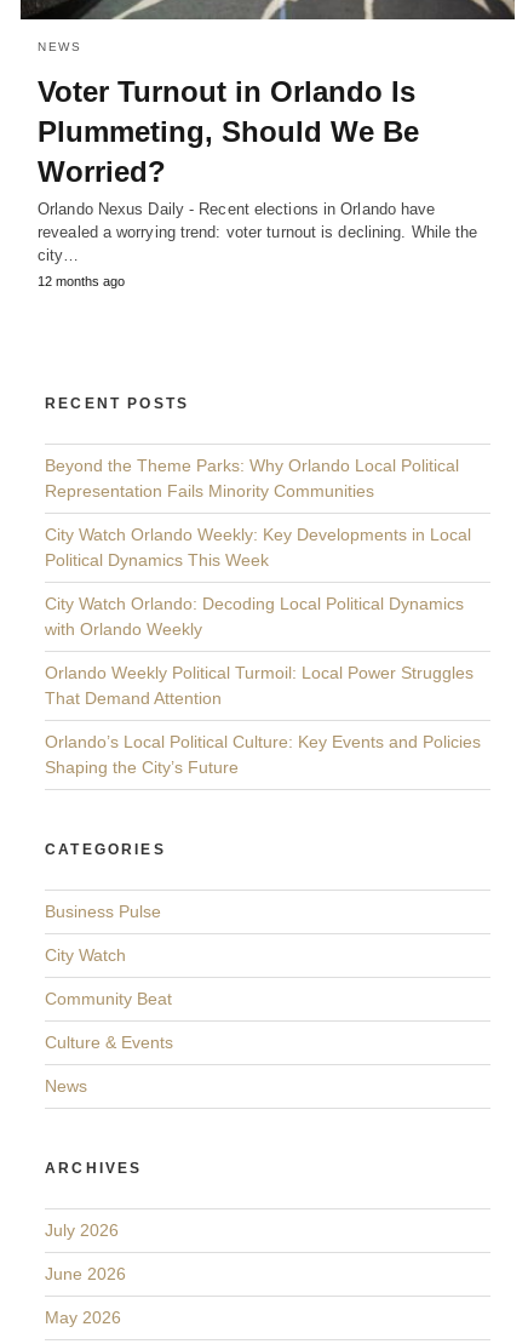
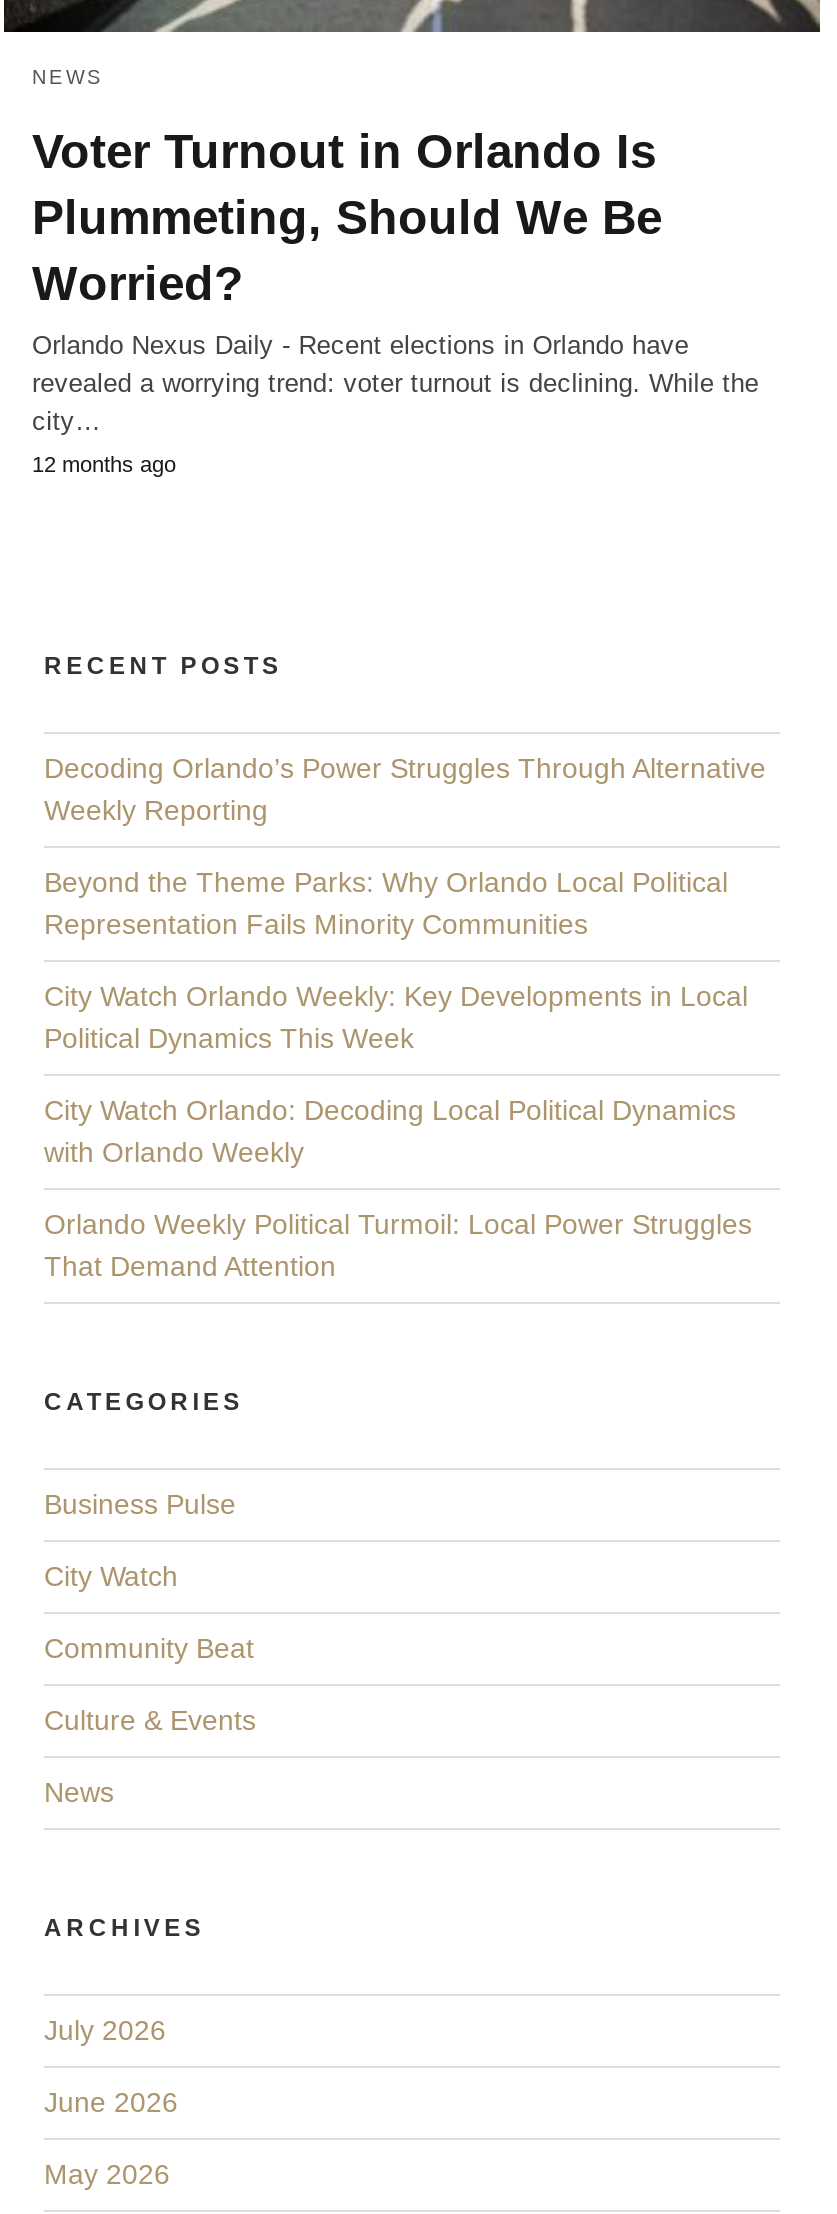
+ Decoding Orlando’s Power Struggles Through Alternative
+ Weekly Reporting

moved down: Beyond the Theme Parks: Why Orlando Local Political | Representation Fails Minority Communities | City Watch Orlando Weekly: Key Developments in Local | Political Dynamics This Week | City Watch Orlando: Decoding Local Political Dynamics | with Orlando Weekly | Orlando Weekly Political Turmoil: Local Power Struggles | That Demand Attention

- Orlando’s Local Political Culture: Key Events and Policies
- Shaping the City’s Future
